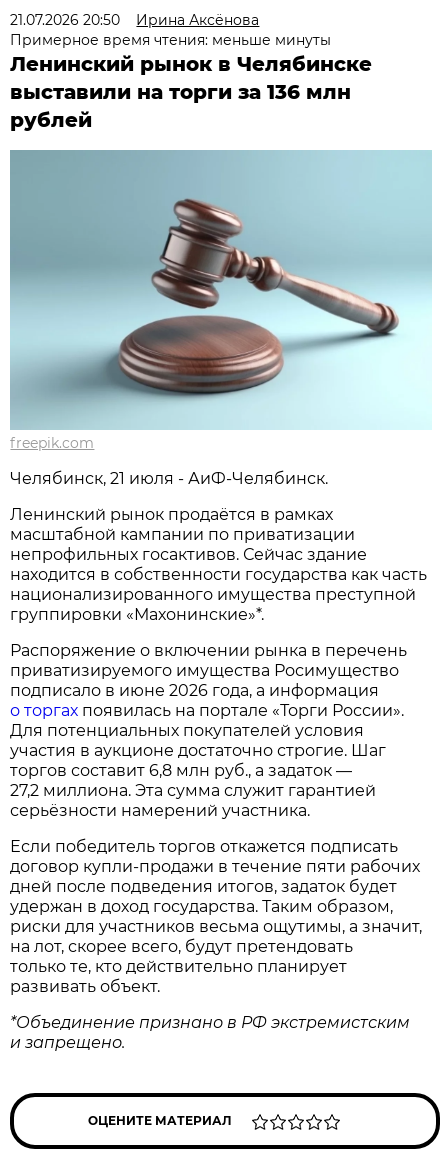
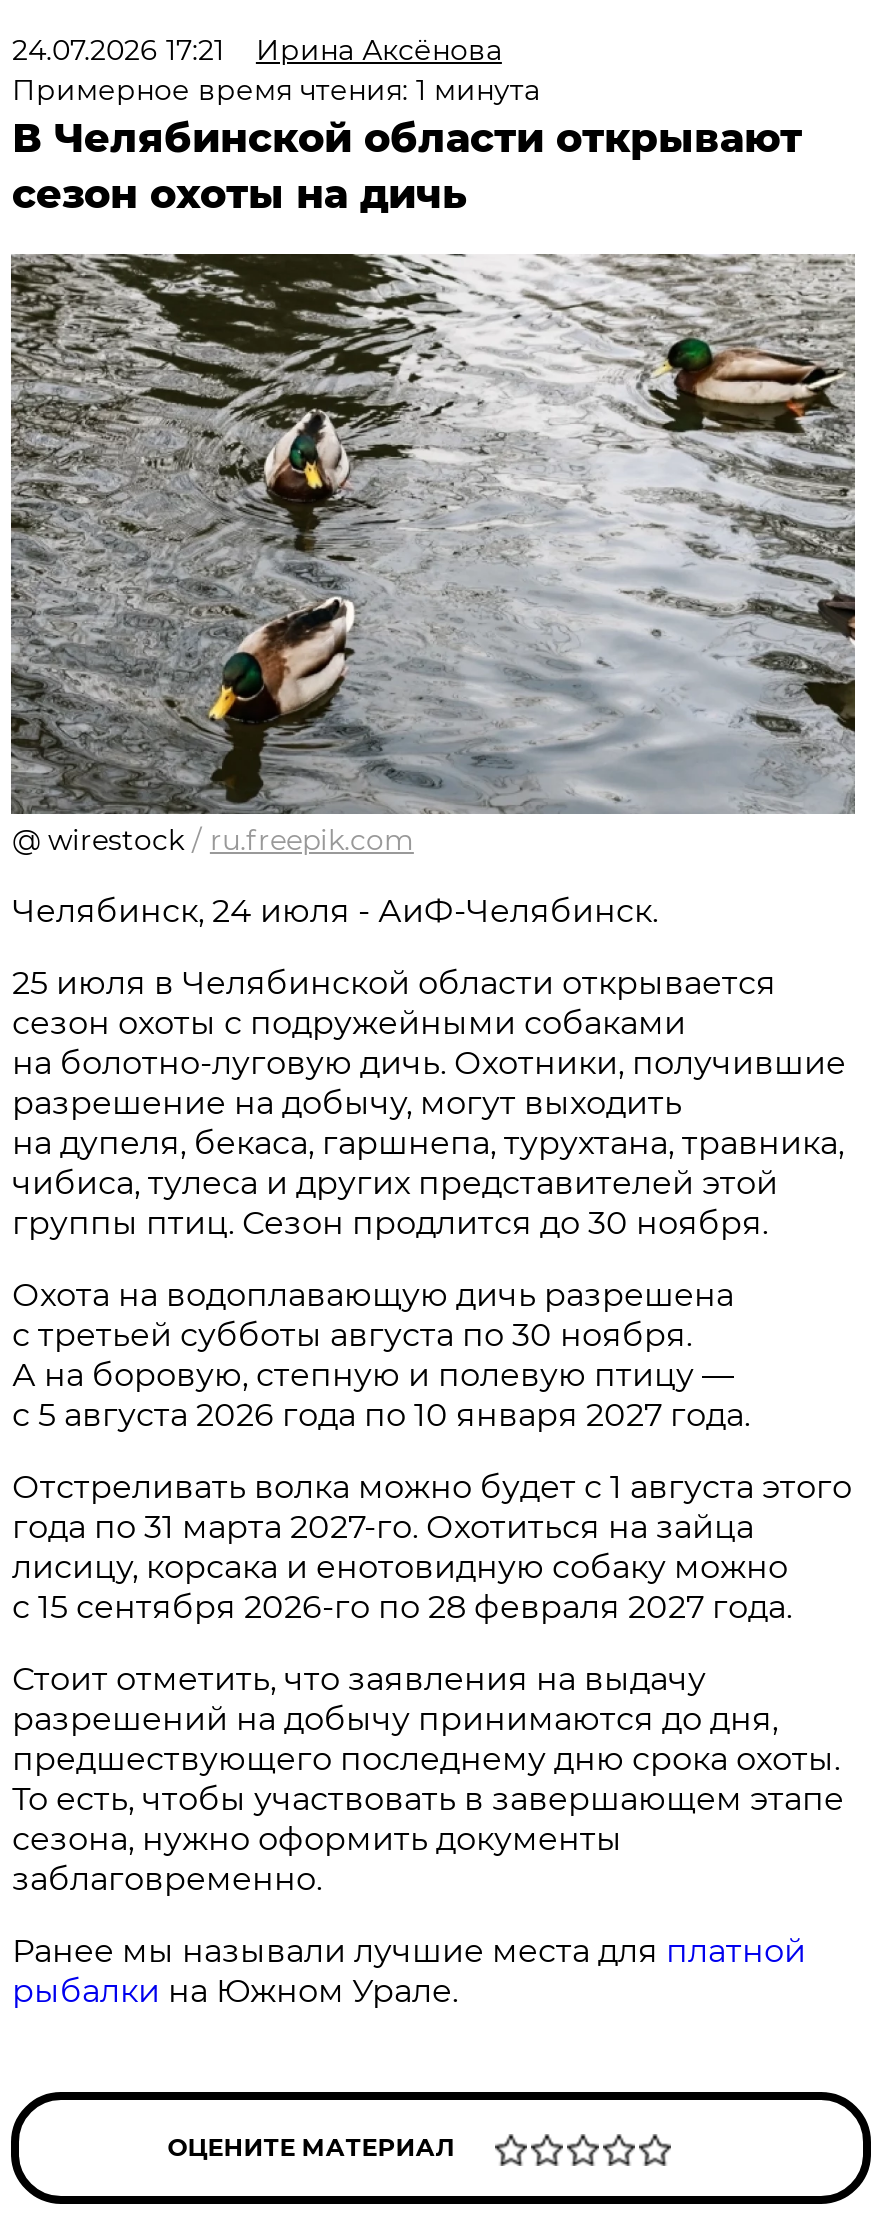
- 21.07.2026 20:50 Ирина Аксёнова
+ 24.07.2026 17:21 Ирина Аксёнова

- Примерное время чтения: меньше минуты
- Ленинский рынок в Челябинске
- выставили на торги за 136 млн
- рублей
+ Примерное время чтения: 1 минута
+ В Челябинской области открывают
+ сезон охоты на дичь

- [image]
- freepik.com
- Челябинск, 21 июля - АиФ-Челябинск.
- Ленинский рынок продаётся в рамках
- масштабной кампании по приватизации
- непрофильных госактивов. Сейчас здание
- находится в собственности государства как часть
- национализированного имущества преступной
- группировки «Махонинские»*.
- Распоряжение о включении рынка в перечень
- приватизируемого имущества Росимущество
- подписало в июне 2026 года, а информация
- о торгах появилась на портале «Торги России».
- Для потенциальных покупателей условия
- участия в аукционе достаточно строгие. Шаг
- торгов составит 6,8 млн руб., а задаток —
- 27,2 миллиона. Эта сумма служит гарантией
- серьёзности намерений участника.
- Если победитель торгов откажется подписать
- договор купли‑продажи в течение пяти рабочих
- дней после подведения итогов, задаток будет
- удержан в доход государства. Таким образом,
- риски для участников весьма ощутимы, а значит,
- на лот, скорее всего, будут претендовать
- только те, кто действительно планирует
- развивать объект.
- *Объединение признано в РФ экстремистским
- и запрещено.
+ [image]
+ @ wirestock / ru.freepik.com
+ Челябинск, 24 июля - АиФ-Челябинск.
+ 25 июля в Челябинской области открывается
+ сезон охоты с подружейными собаками
+ на болотно‑луговую дичь. Охотники, получившие
+ разрешение на добычу, могут выходить
+ на дупеля, бекаса, гаршнепа, турухтана, травника,
+ чибиса, тулеса и других представителей этой
+ группы птиц. Сезон продлится до 30 ноября.
+ Охота на водоплавающую дичь разрешена
+ с третьей субботы августа по 30 ноября.
+ А на боровую, степную и полевую птицу —
+ с 5 августа 2026 года по 10 января 2027 года.
+ Отстреливать волка можно будет с 1 августа этого
+ года по 31 марта 2027-го. Охотиться на зайца
+ лисицу, корсака и енотовидную собаку можно
+ с 15 сентября 2026-го по 28 февраля 2027 года.
+ Стоит отметить, что заявления на выдачу
+ разрешений на добычу принимаются до дня,
+ предшествующего последнему дню срока охоты.
+ То есть, чтобы участвовать в завершающем этапе
+ сезона, нужно оформить документы
+ заблаговременно.
+ Ранее мы называли лучшие места для платной
+ рыбалки на Южном Урале.
